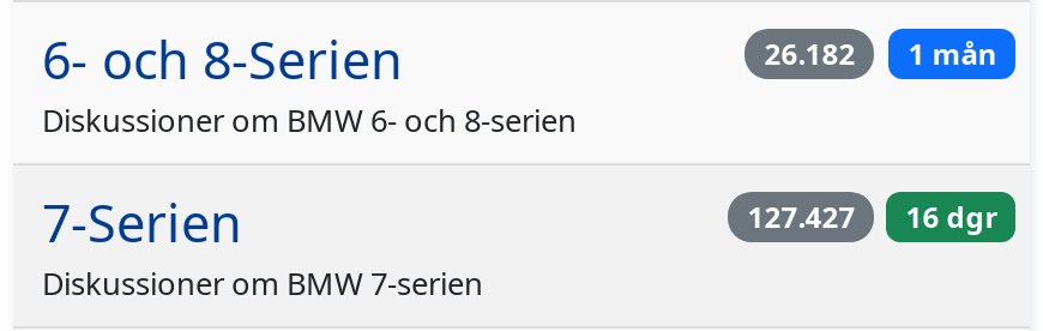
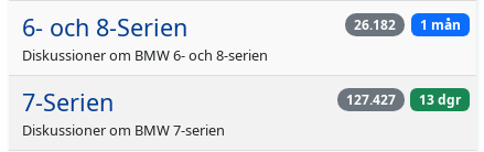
- 127.427 16 dgr
+ 127.427 13 dgr
